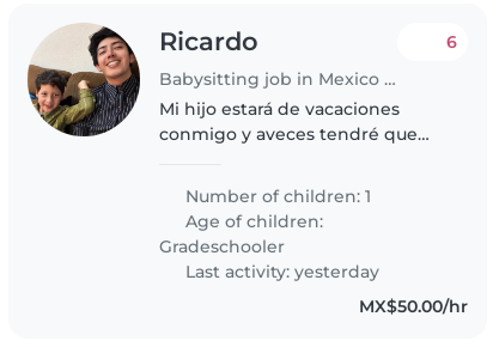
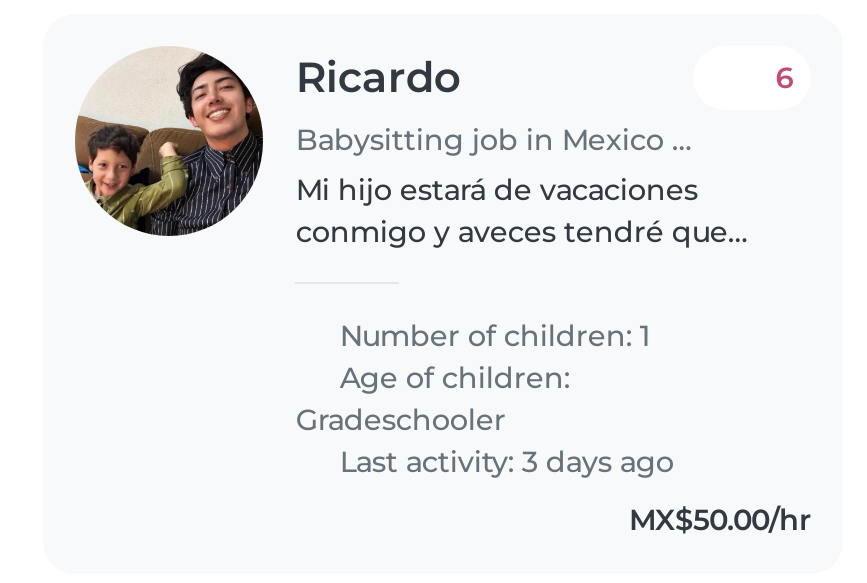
- Last activity: yesterday
+ Last activity: 3 days ago
